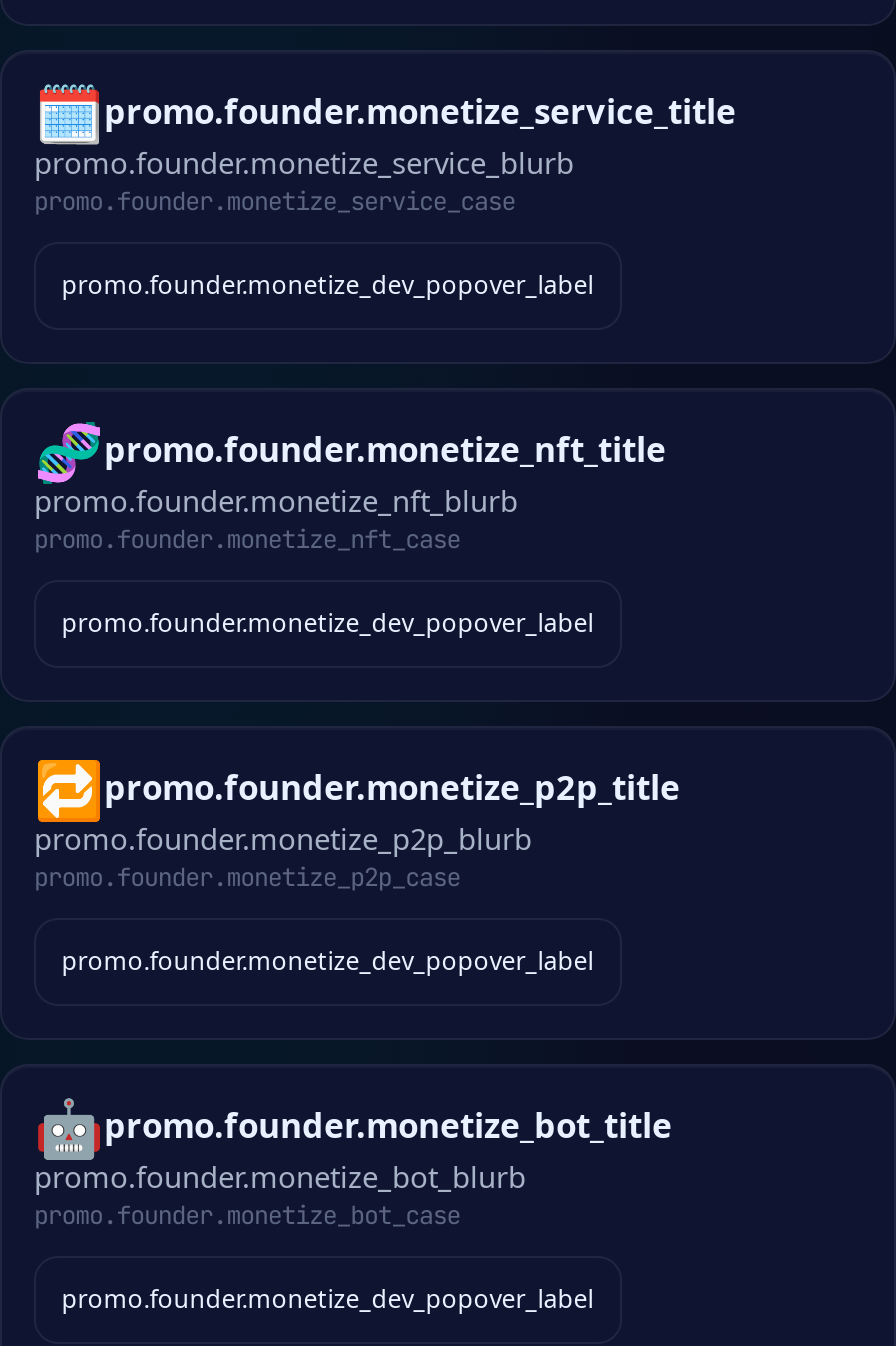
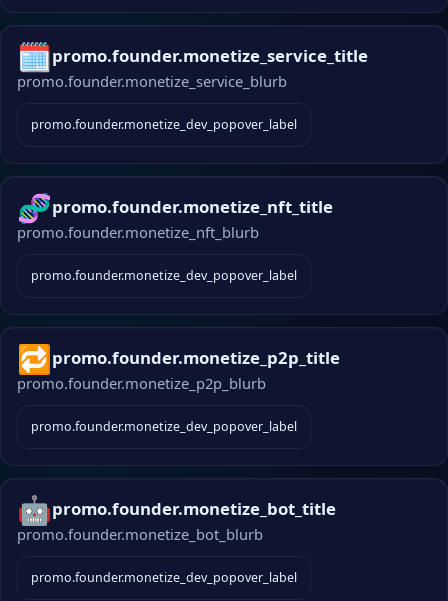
- promo.founder.monetize_service_case

- promo.founder.monetize_nft_case

- promo.founder.monetize_p2p_case

- promo.founder.monetize_bot_case
